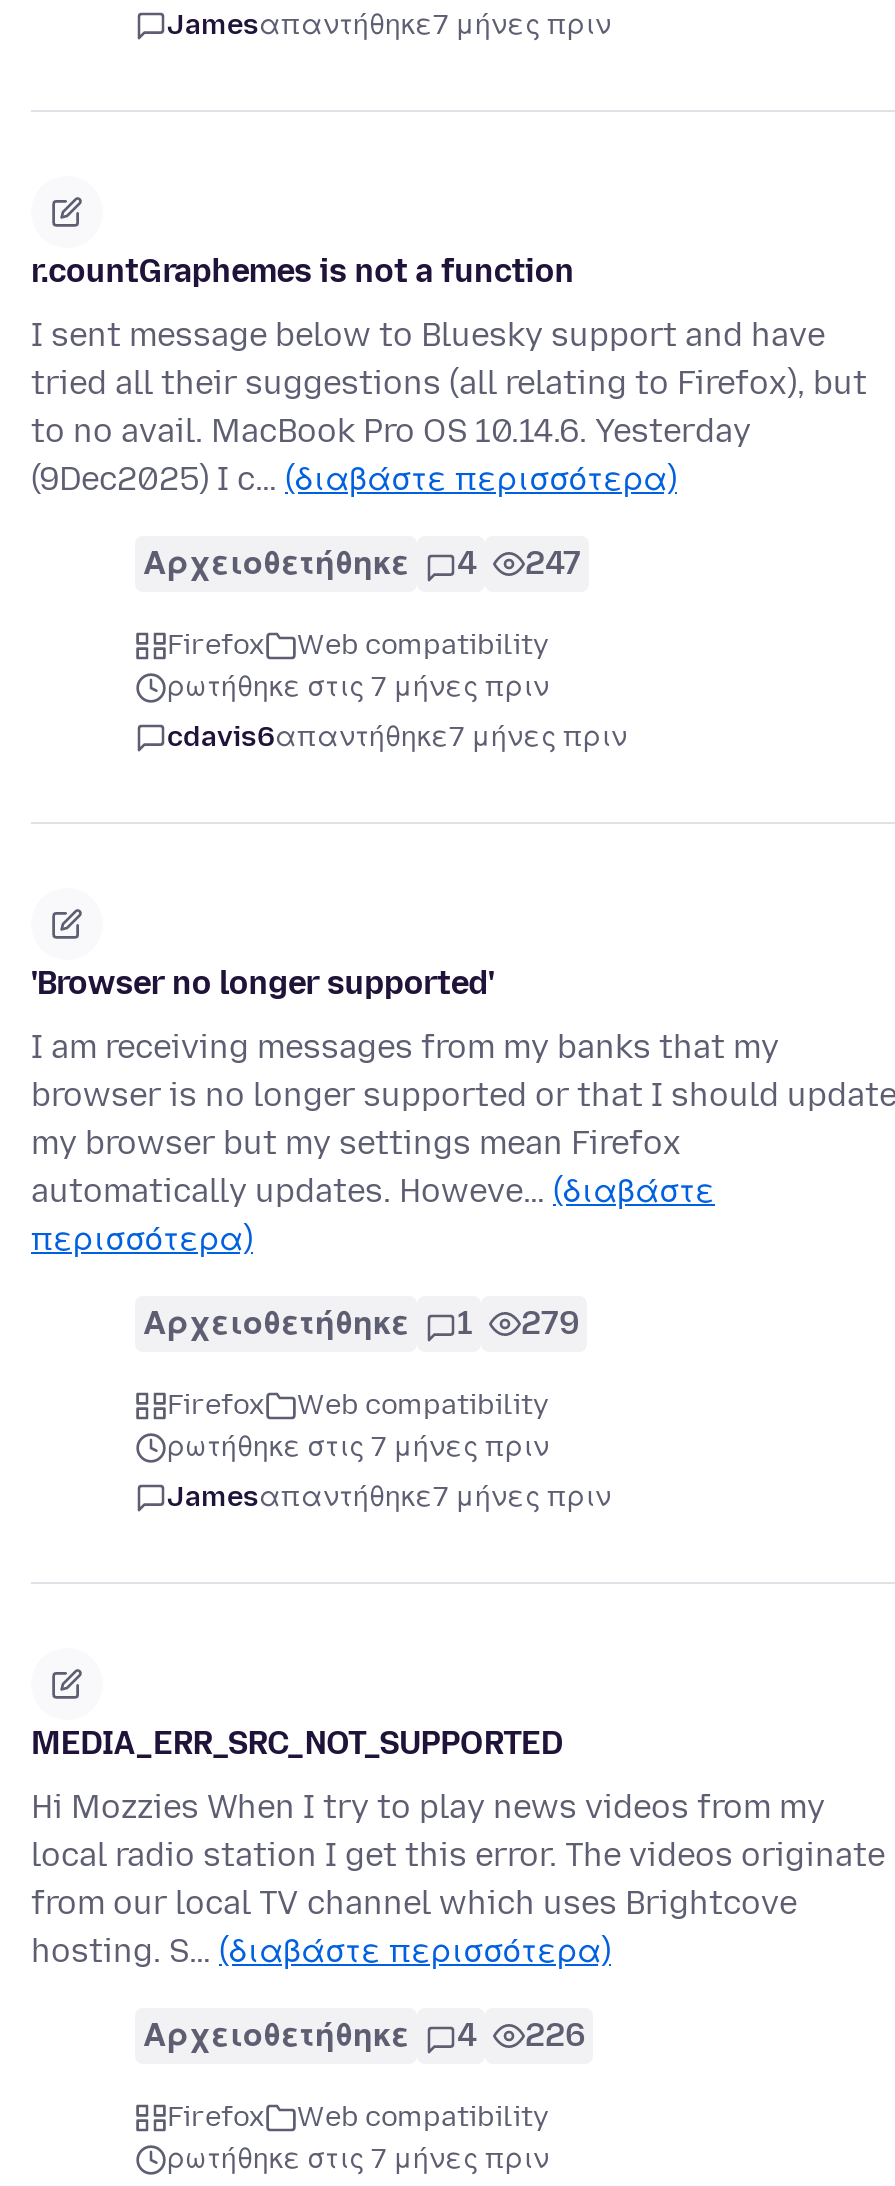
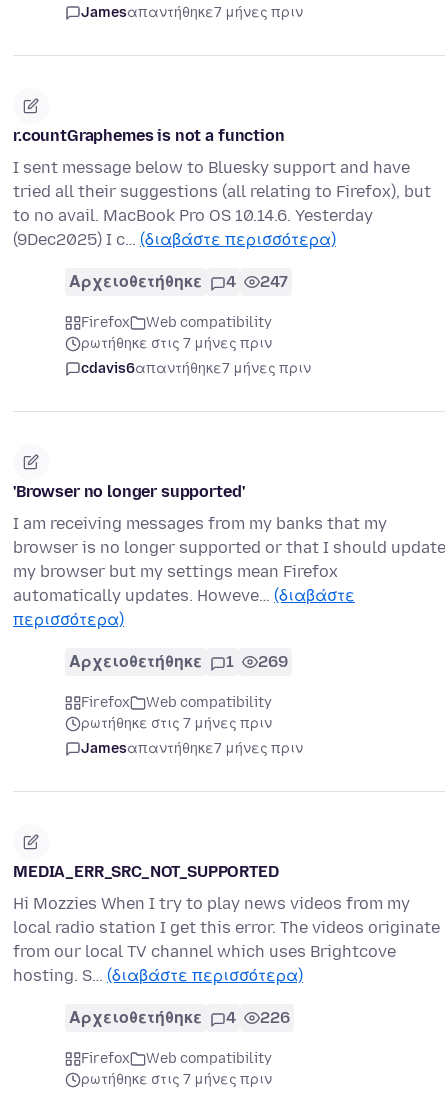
- Αρχειοθετήθηκε 1 279
+ Αρχειοθετήθηκε 1 269
